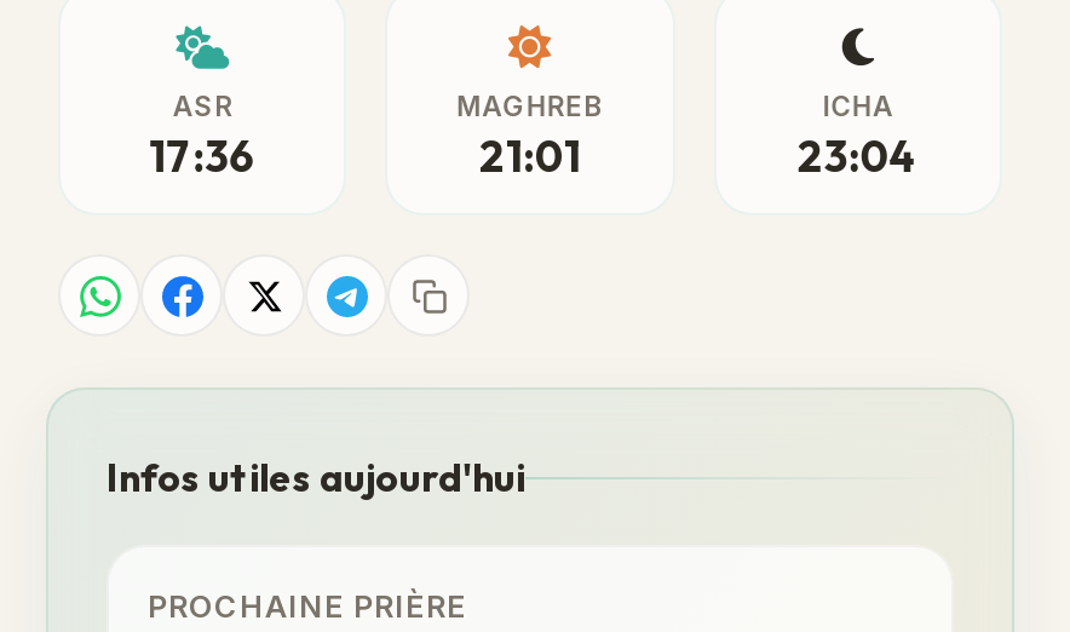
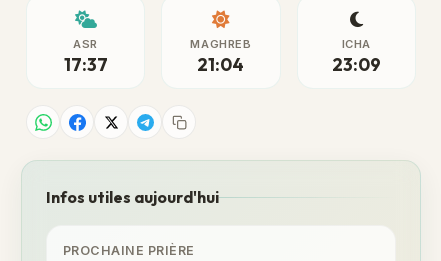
- 17:36
+ 17:37

- 21:01
+ 21:04

- 23:04
+ 23:09
